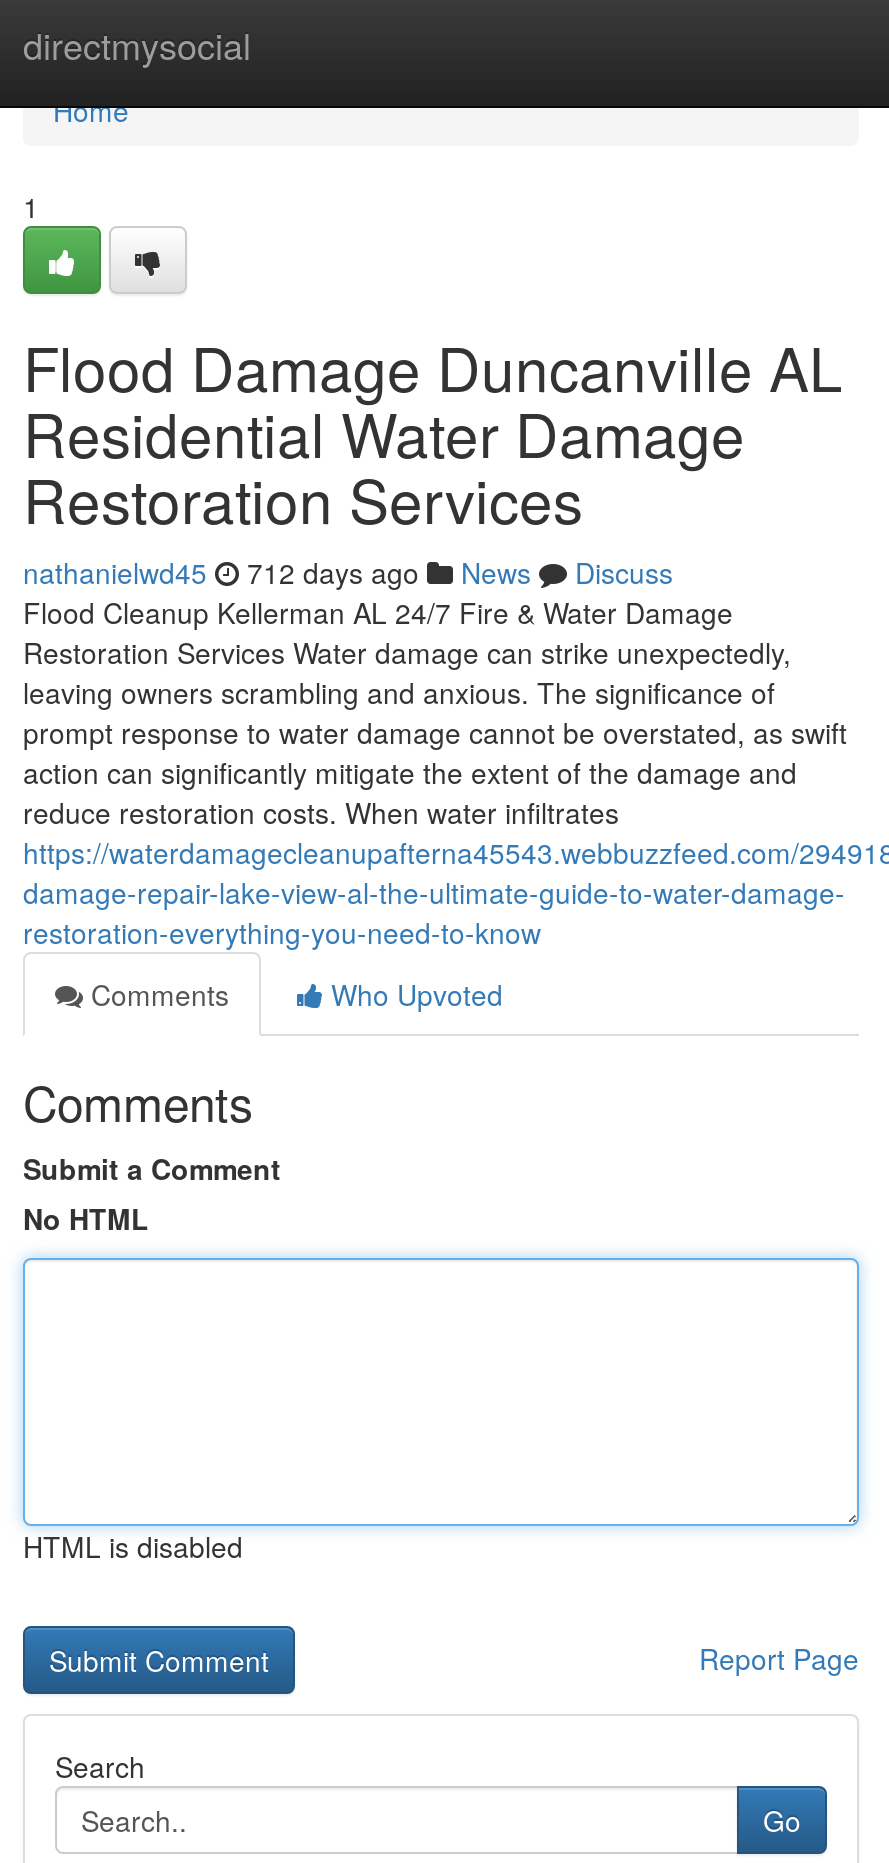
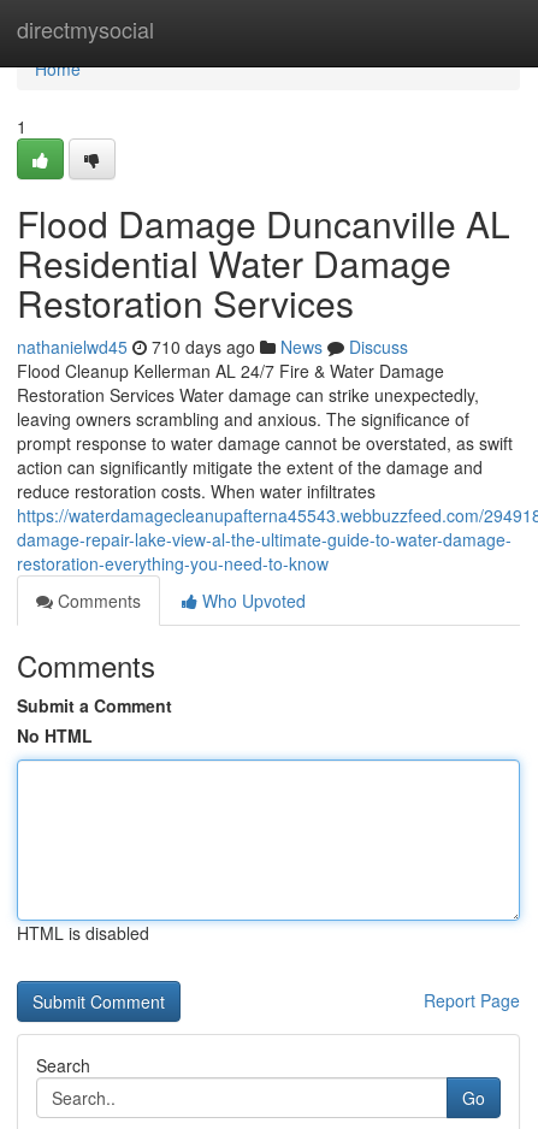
- nathanielwd45 712 days ago News Discuss
+ nathanielwd45 710 days ago News Discuss
